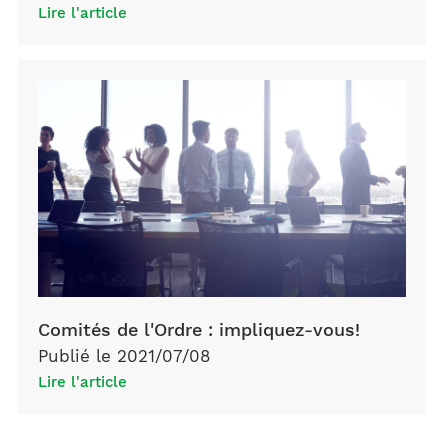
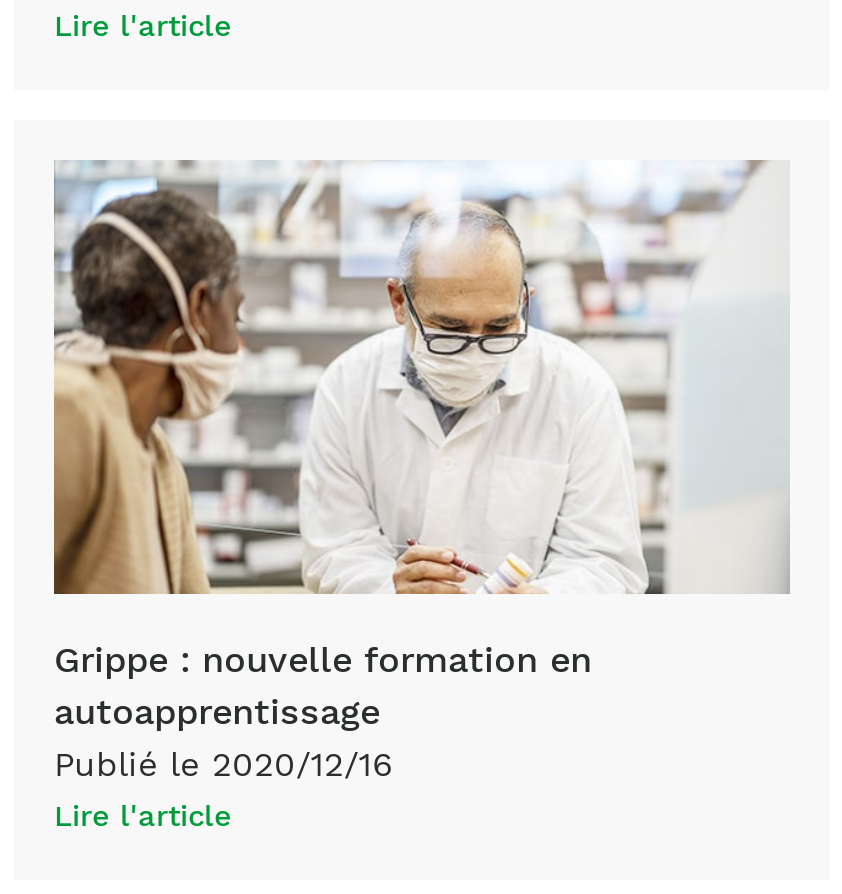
- [image]
- Comités de l'Ordre : impliquez-vous!
- Publié le 2021/07/08
+ [image]
+ Grippe : nouvelle formation en
+ autoapprentissage
+ Publié le 2020/12/16
